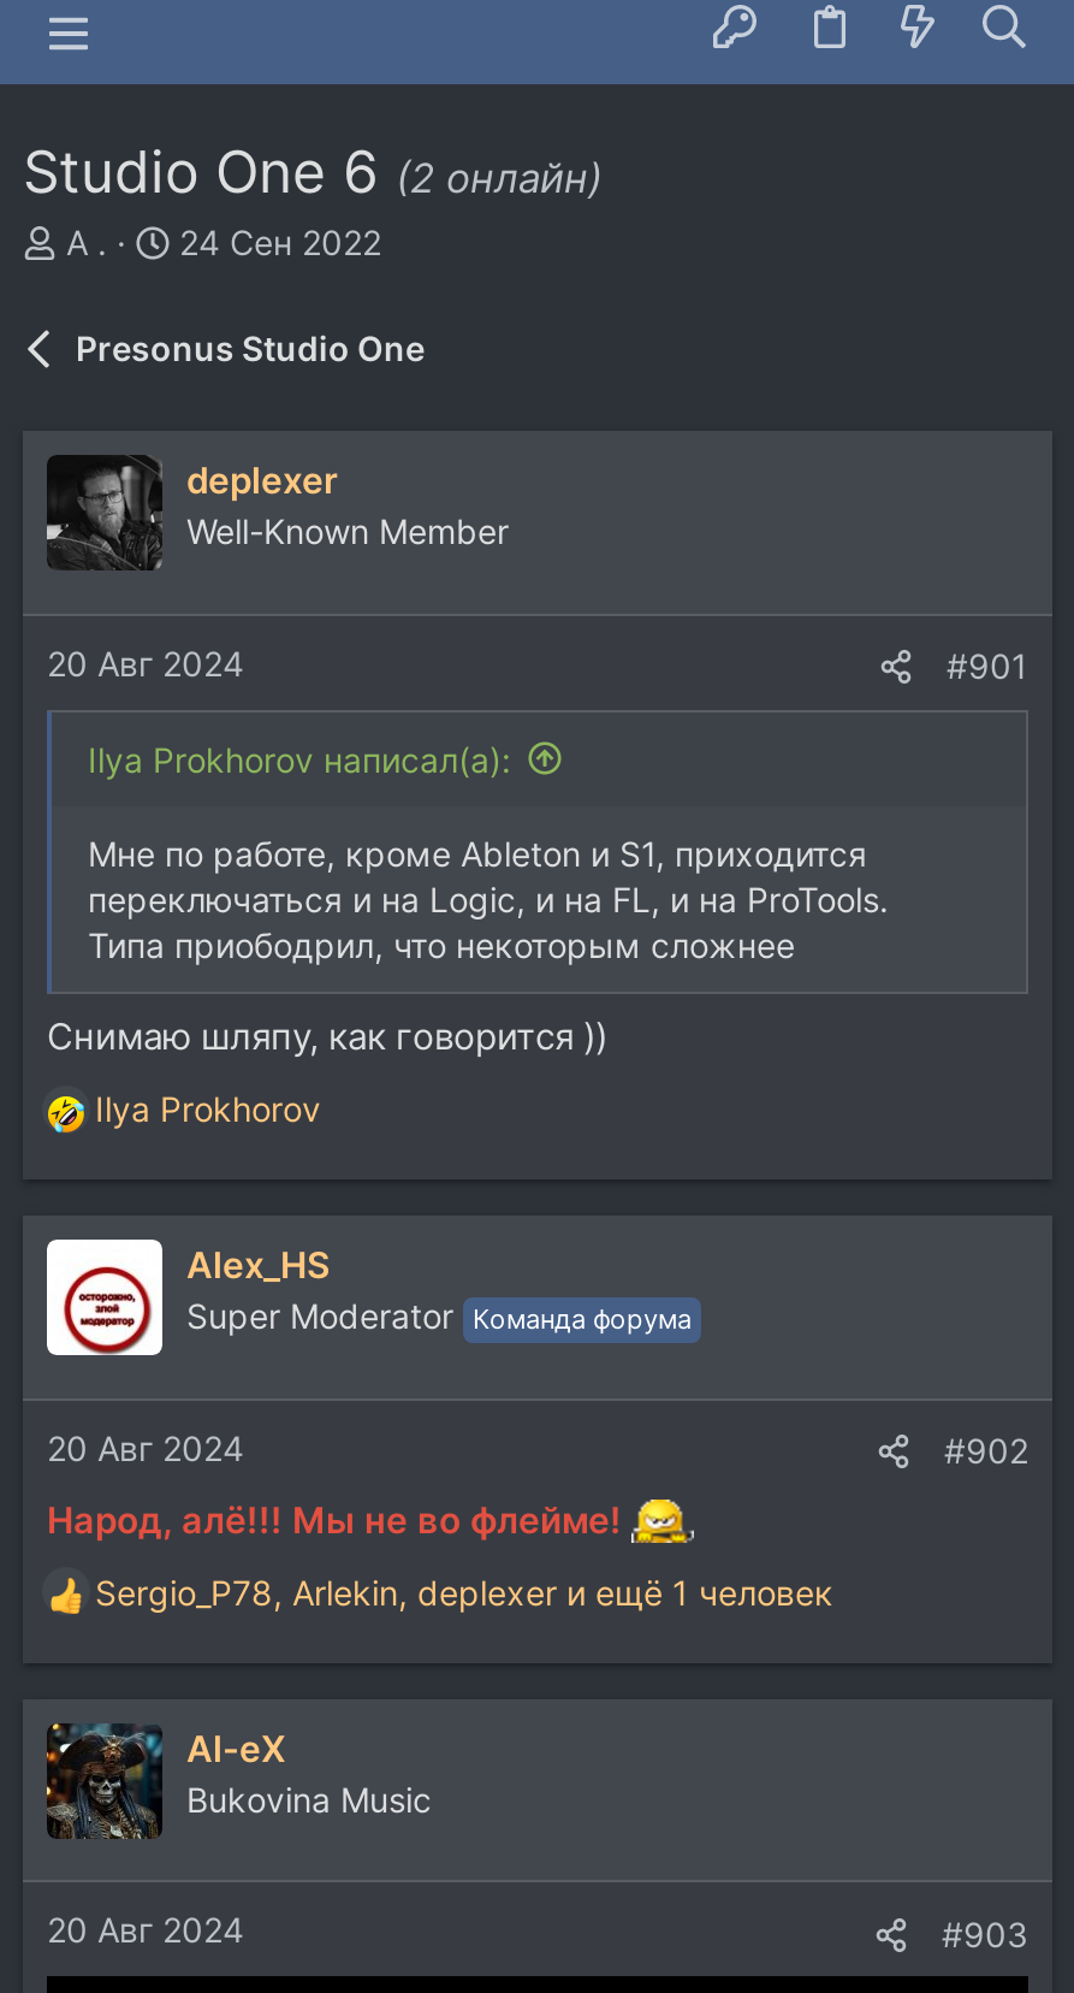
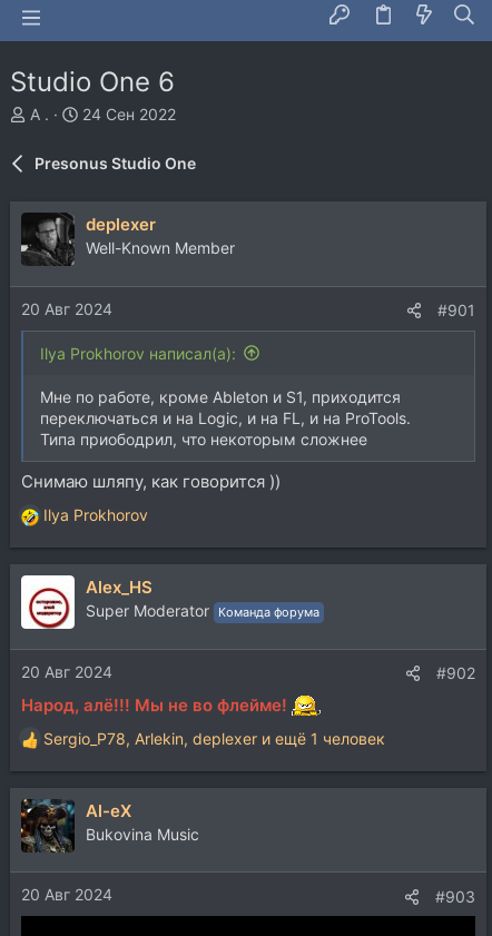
- Studio One 6 (2 онлайн)
+ Studio One 6
